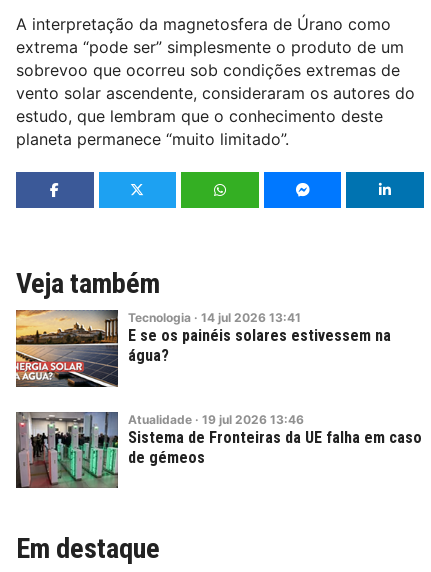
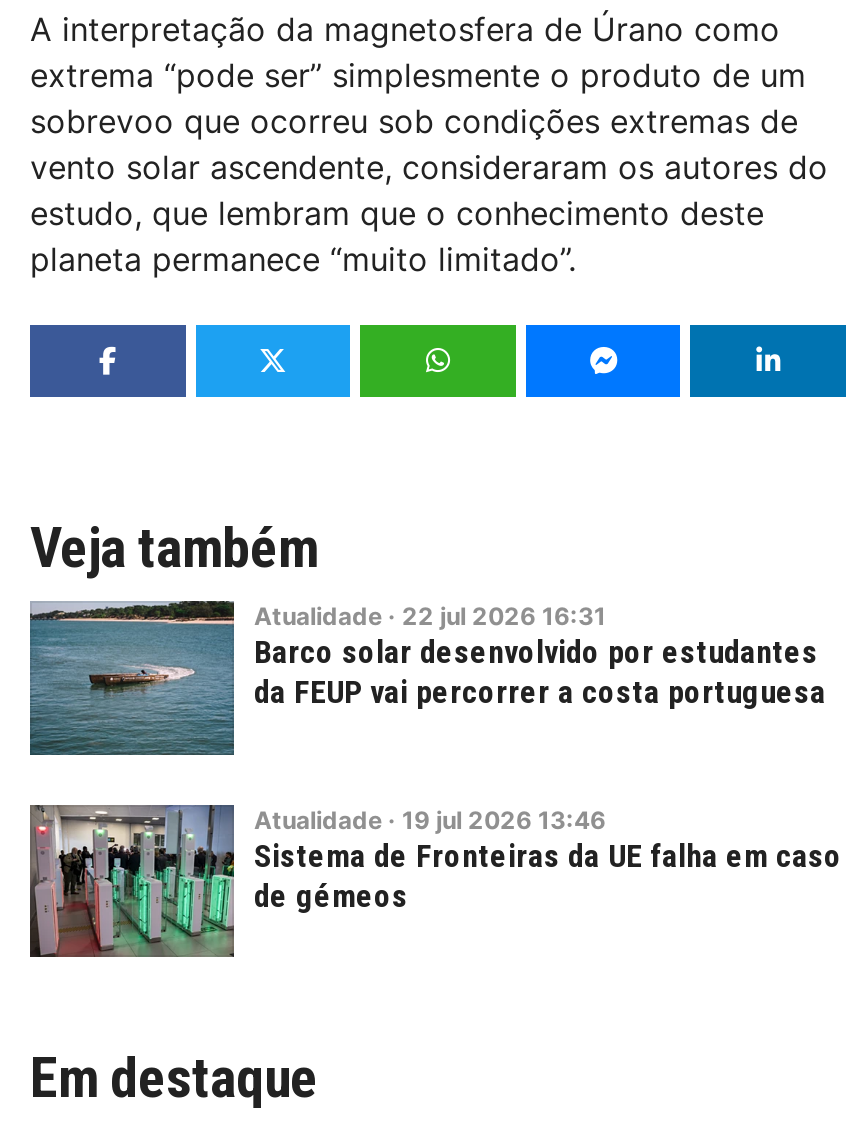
- [image]
- Tecnologia · 14 jul 2026 13:41
- E se os painéis solares estivessem na
- água?
+ [image]
+ Atualidade · 22 jul 2026 16:31
+ Barco solar desenvolvido por estudantes
+ da FEUP vai percorrer a costa portuguesa
